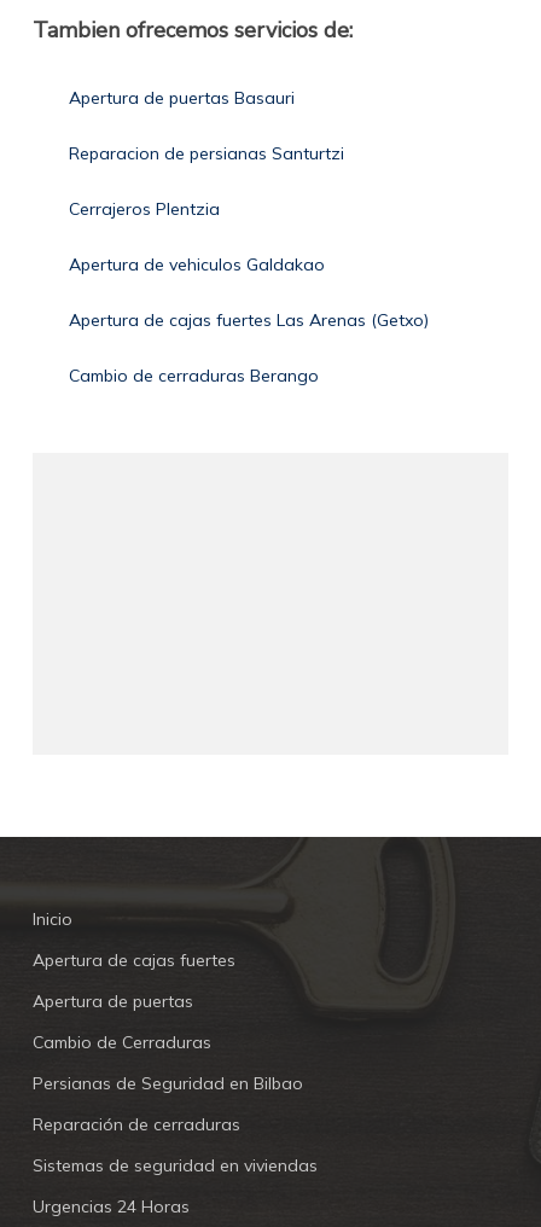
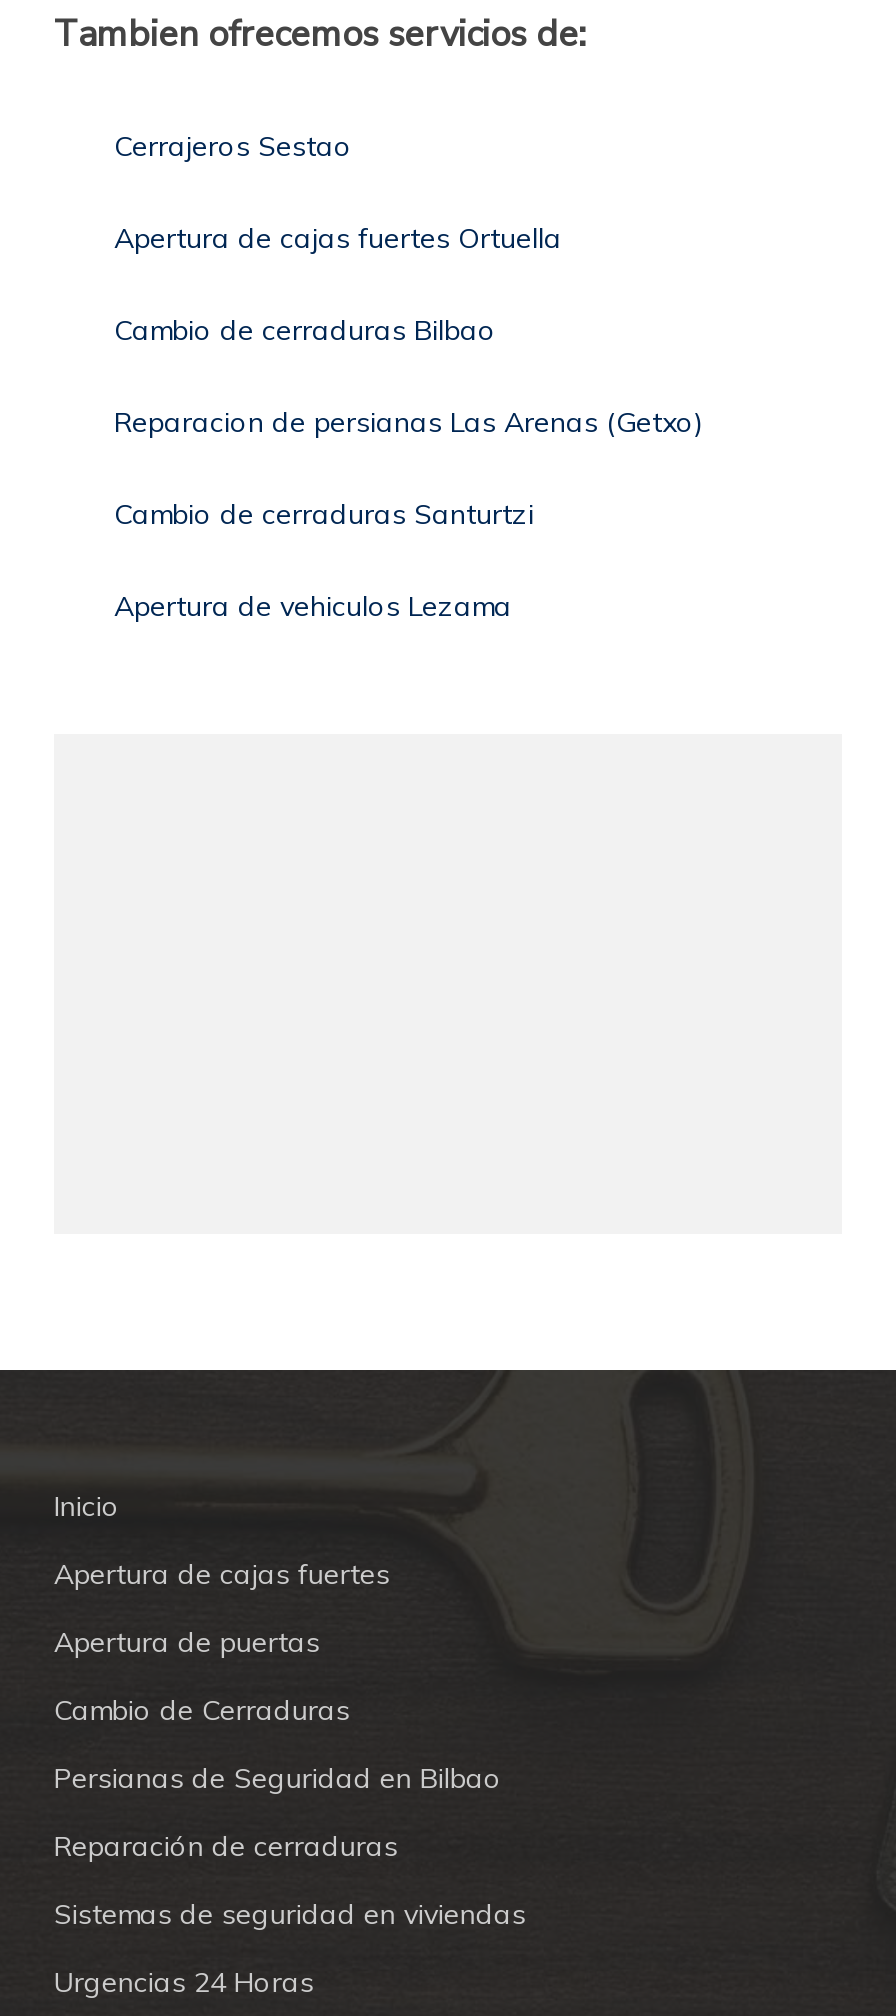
- Apertura de puertas Basauri
+ Cerrajeros Sestao

- Reparacion de persianas Santurtzi
+ Apertura de cajas fuertes Ortuella

- Cerrajeros Plentzia
+ Cambio de cerraduras Bilbao

- Apertura de vehiculos Galdakao
+ Reparacion de persianas Las Arenas (Getxo)

- Apertura de cajas fuertes Las Arenas (Getxo)
+ Cambio de cerraduras Santurtzi

- Cambio de cerraduras Berango
+ Apertura de vehiculos Lezama
